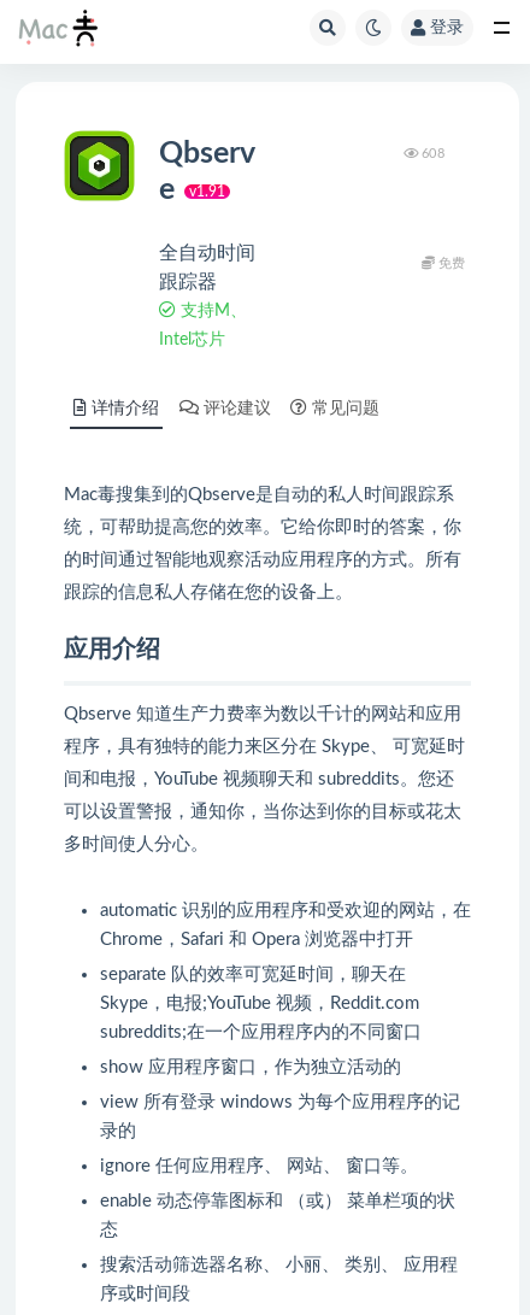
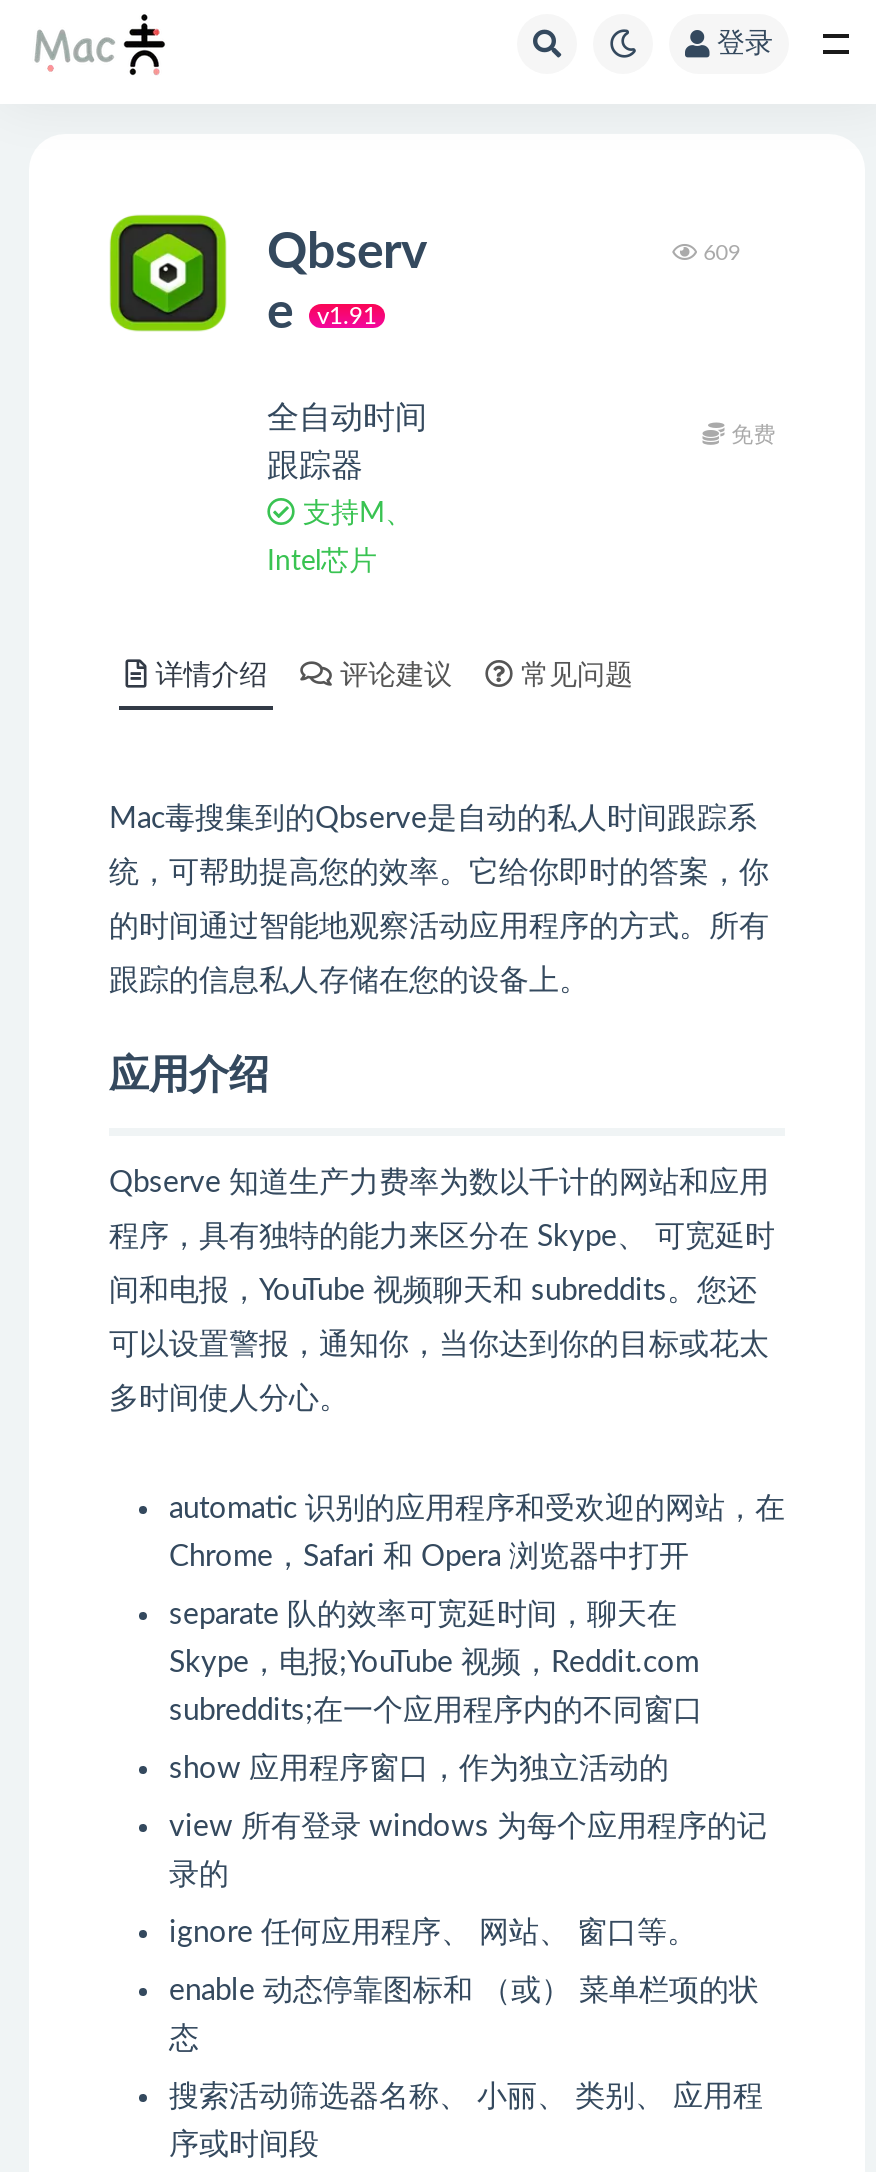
- 608
+ 609
